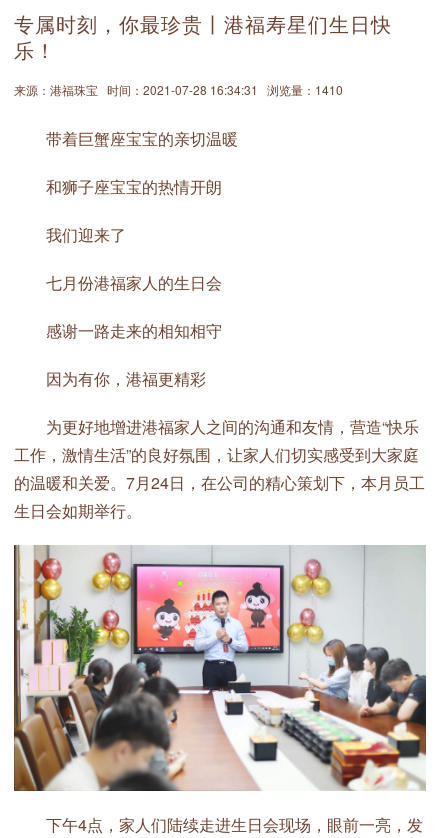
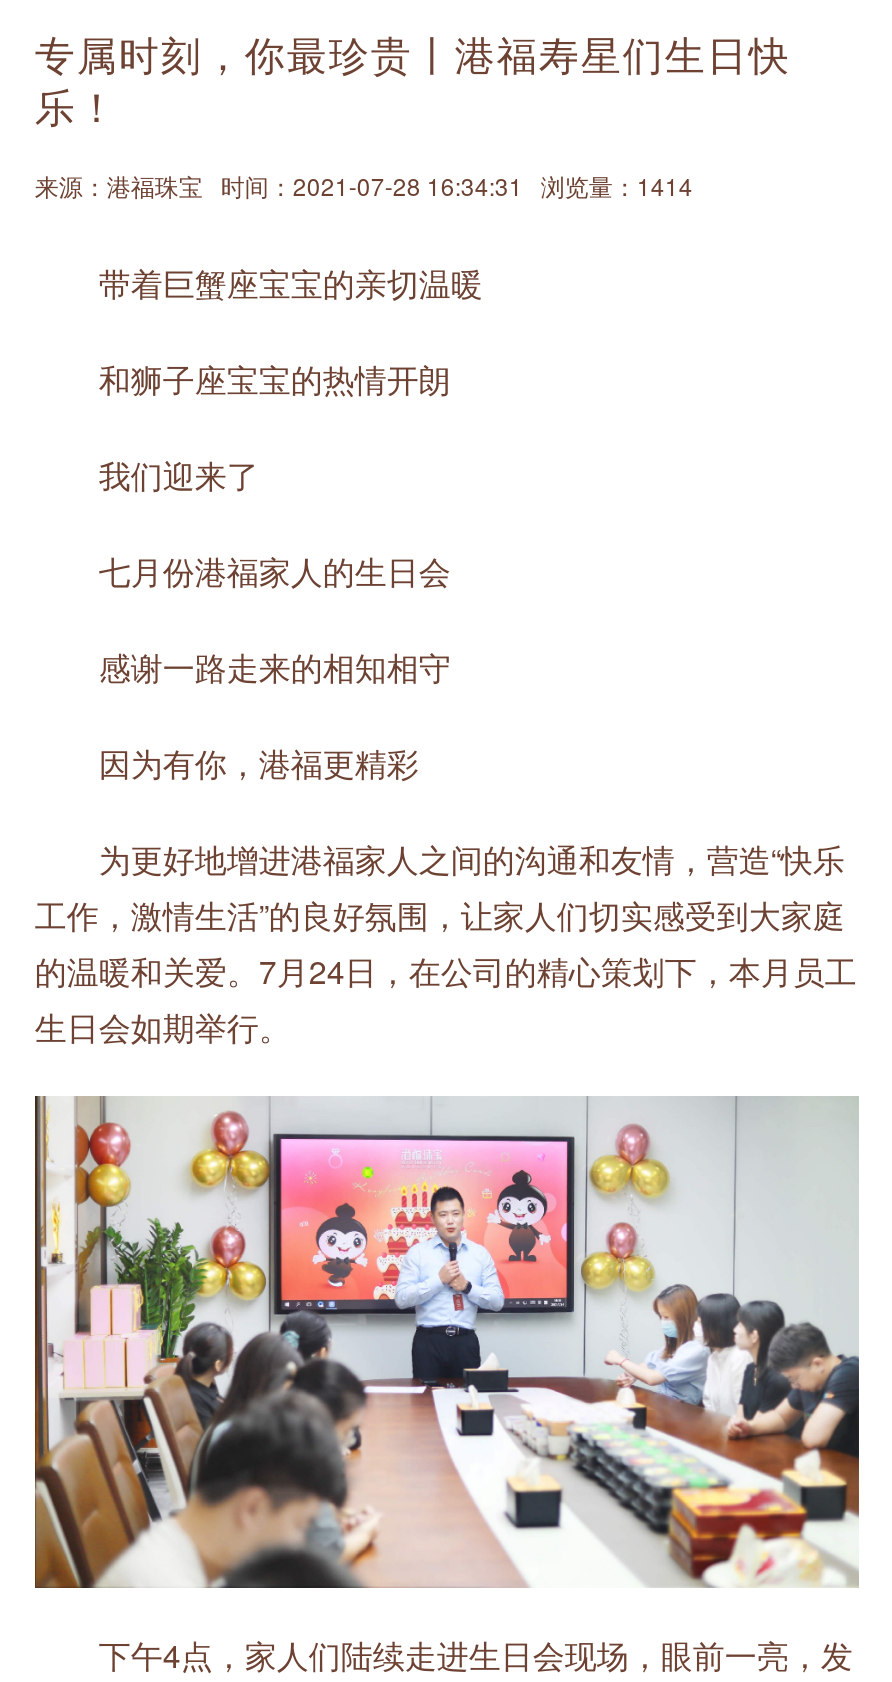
- 来源：港福珠宝 时间：2021-07-28 16:34:31 浏览量：1410
+ 来源：港福珠宝 时间：2021-07-28 16:34:31 浏览量：1414
